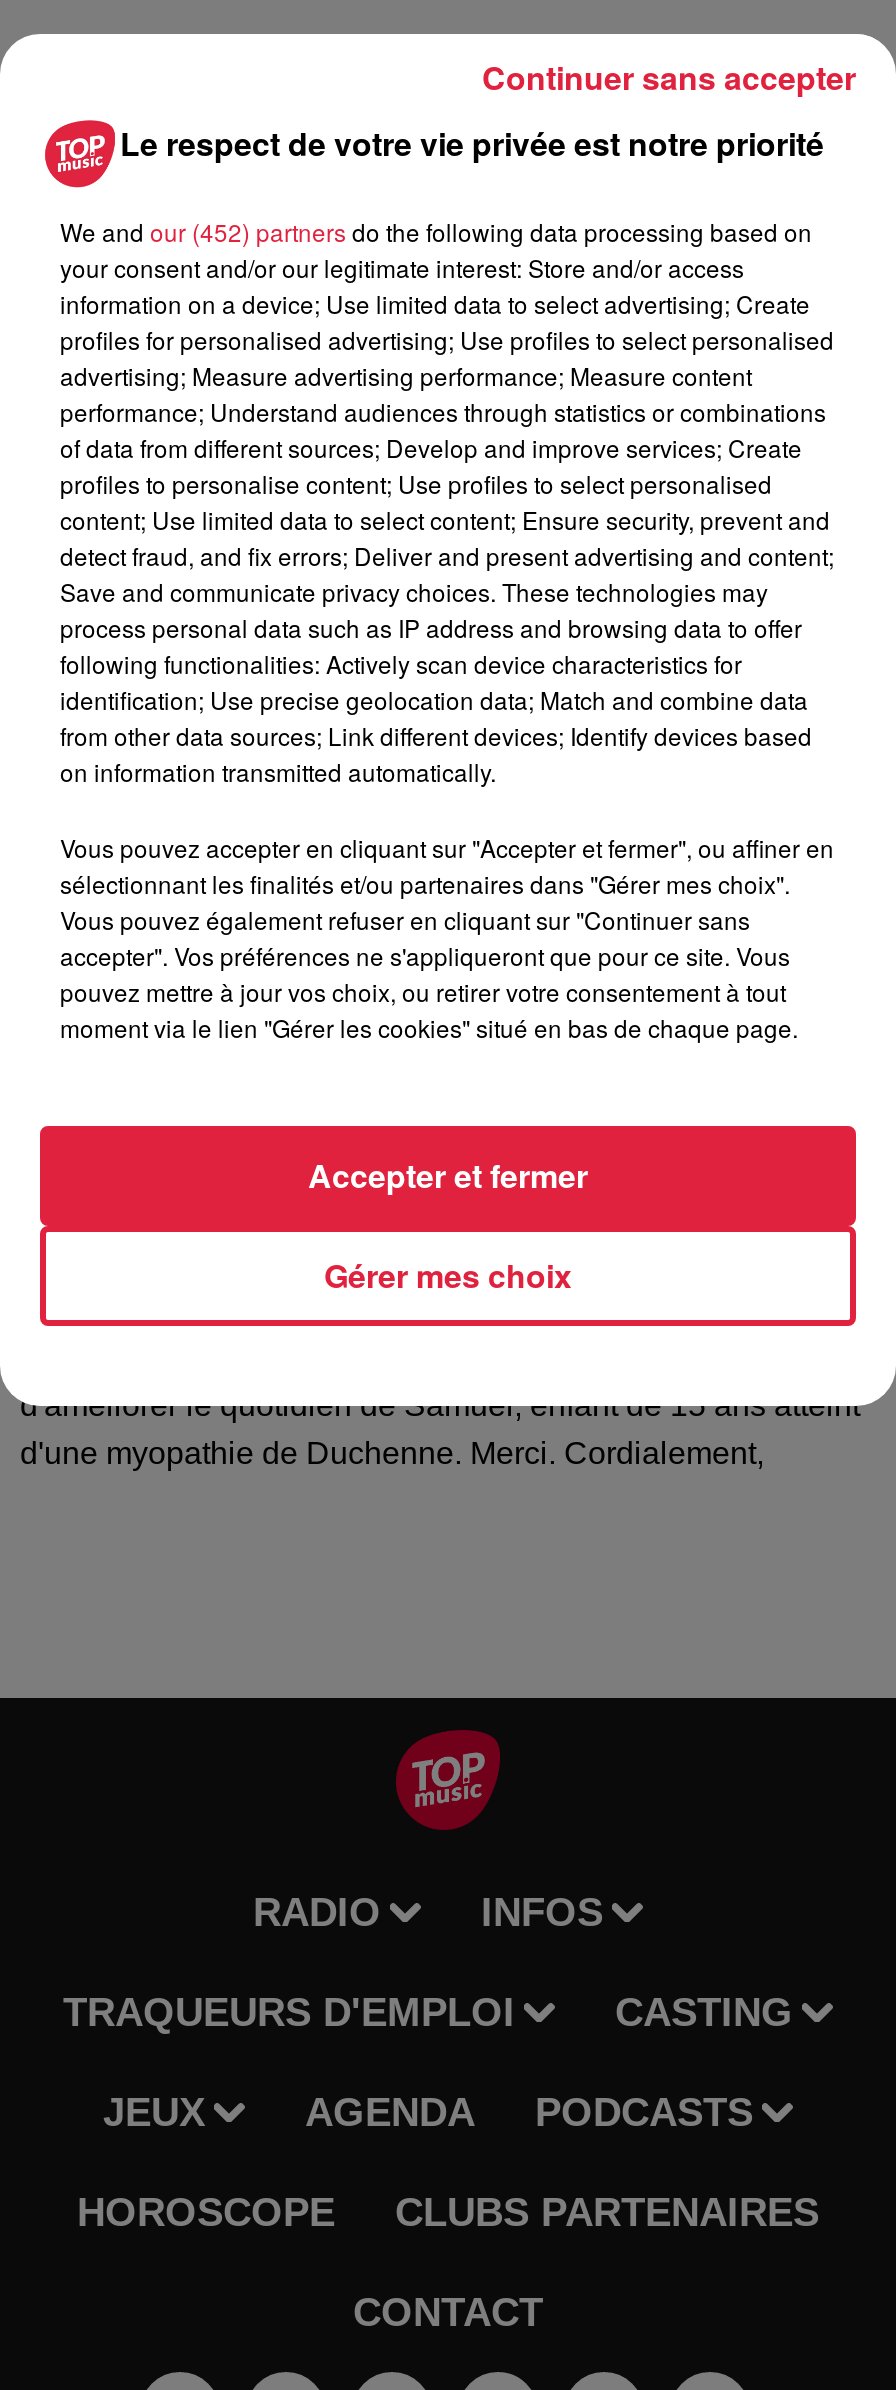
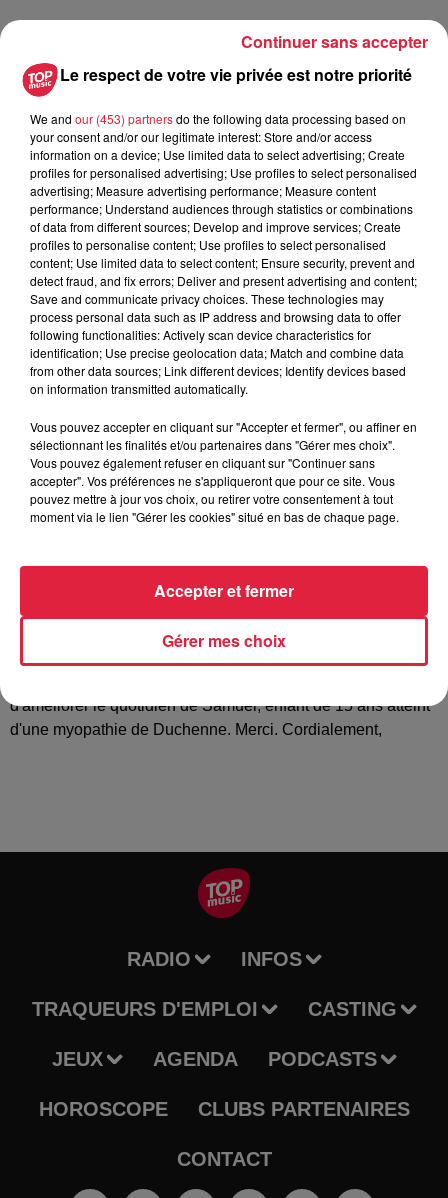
- We and our (452) partners do the following data processing based on
+ We and our (453) partners do the following data processing based on
